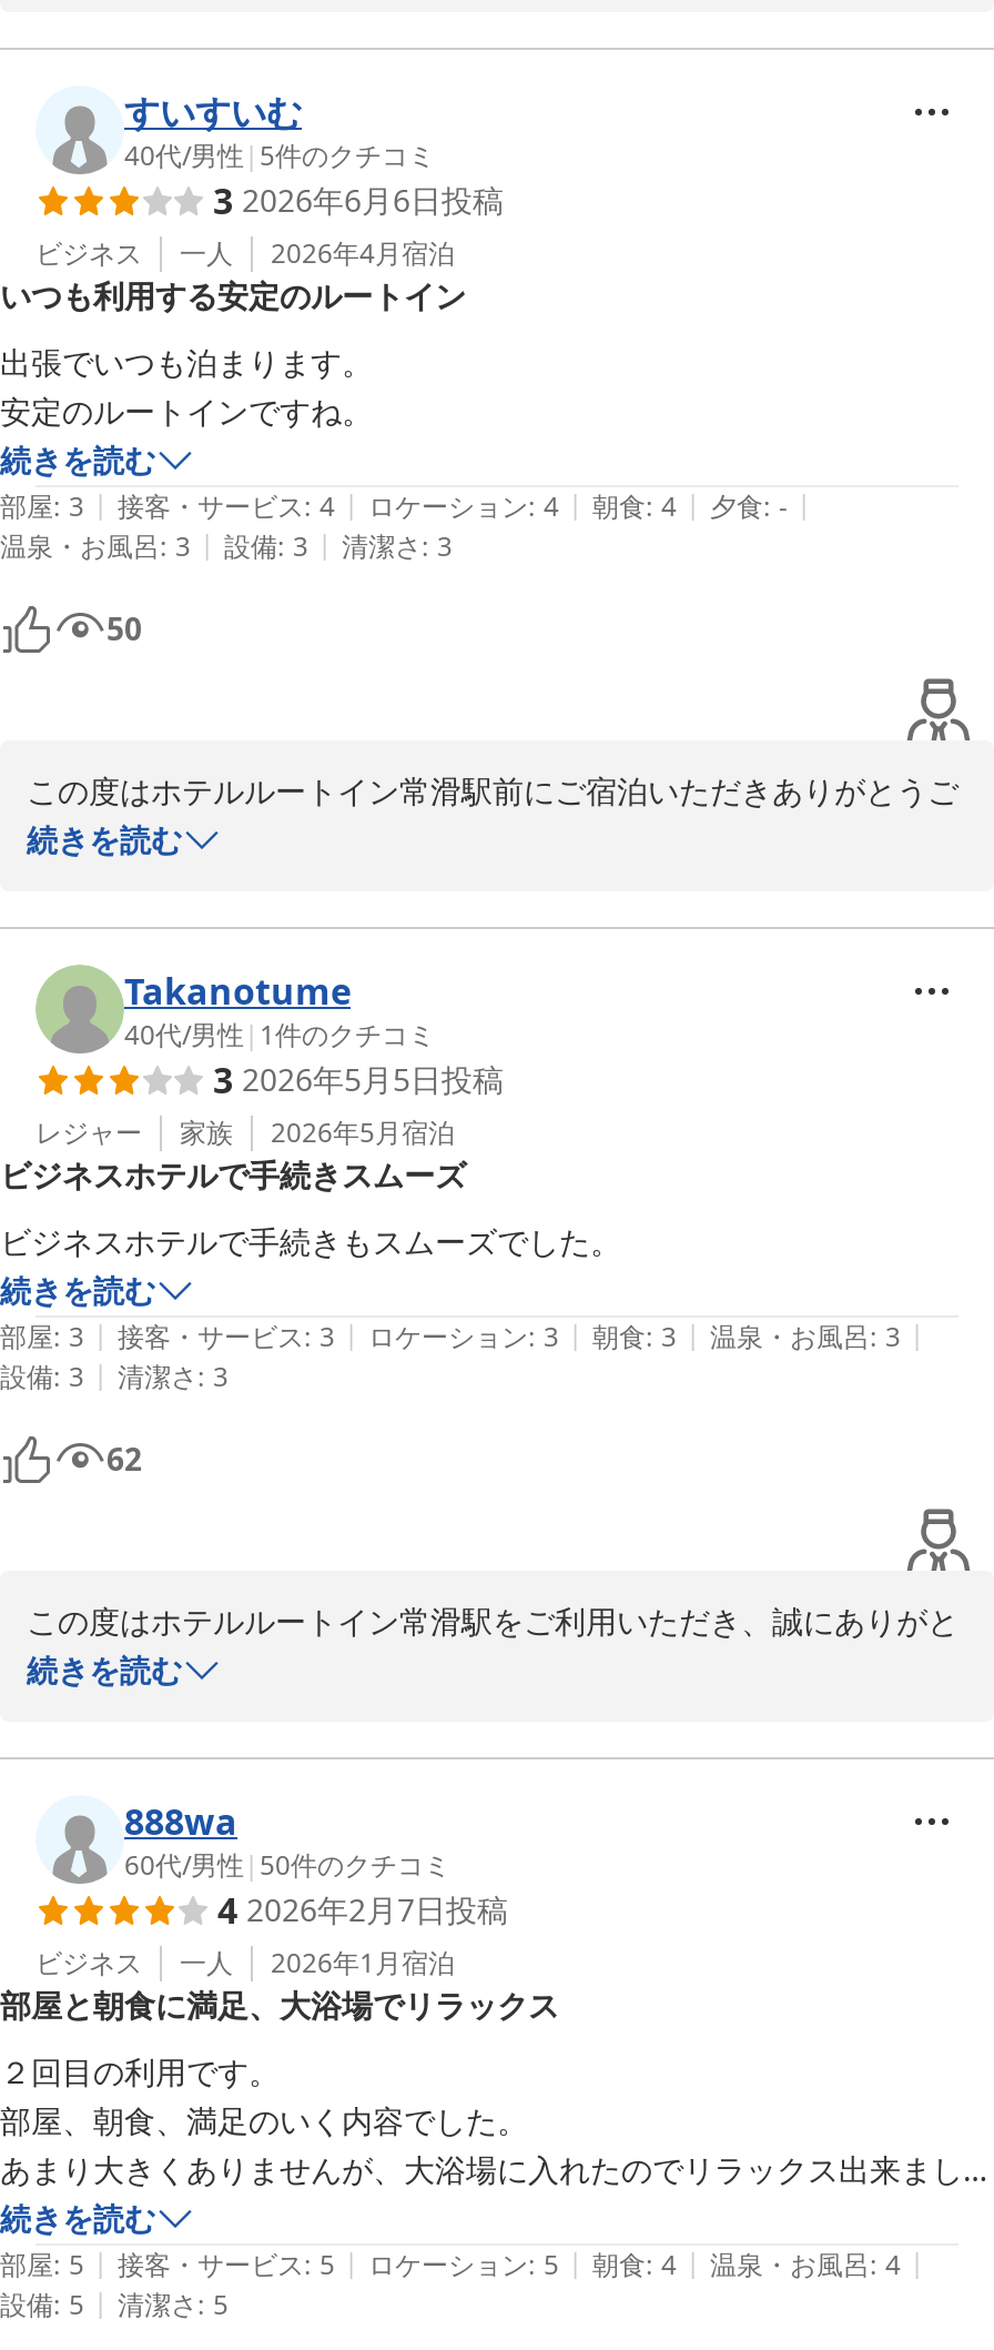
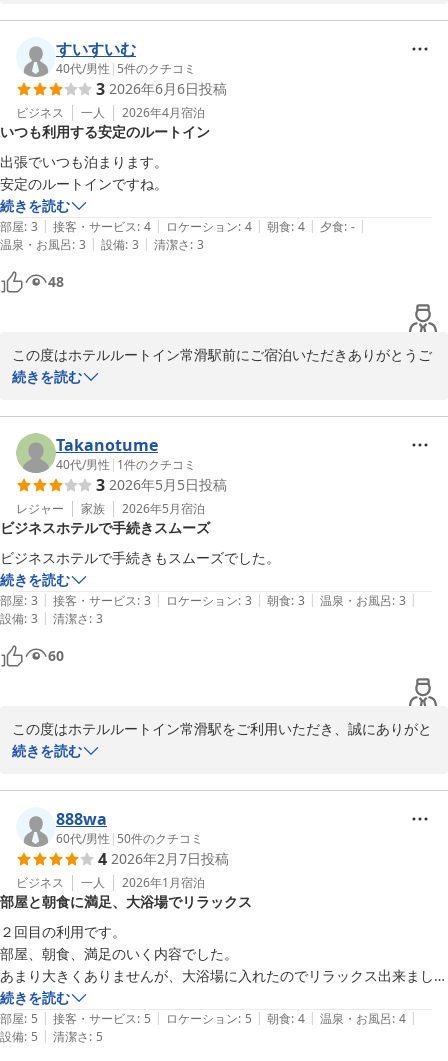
- 50
+ 48

- 62
+ 60
